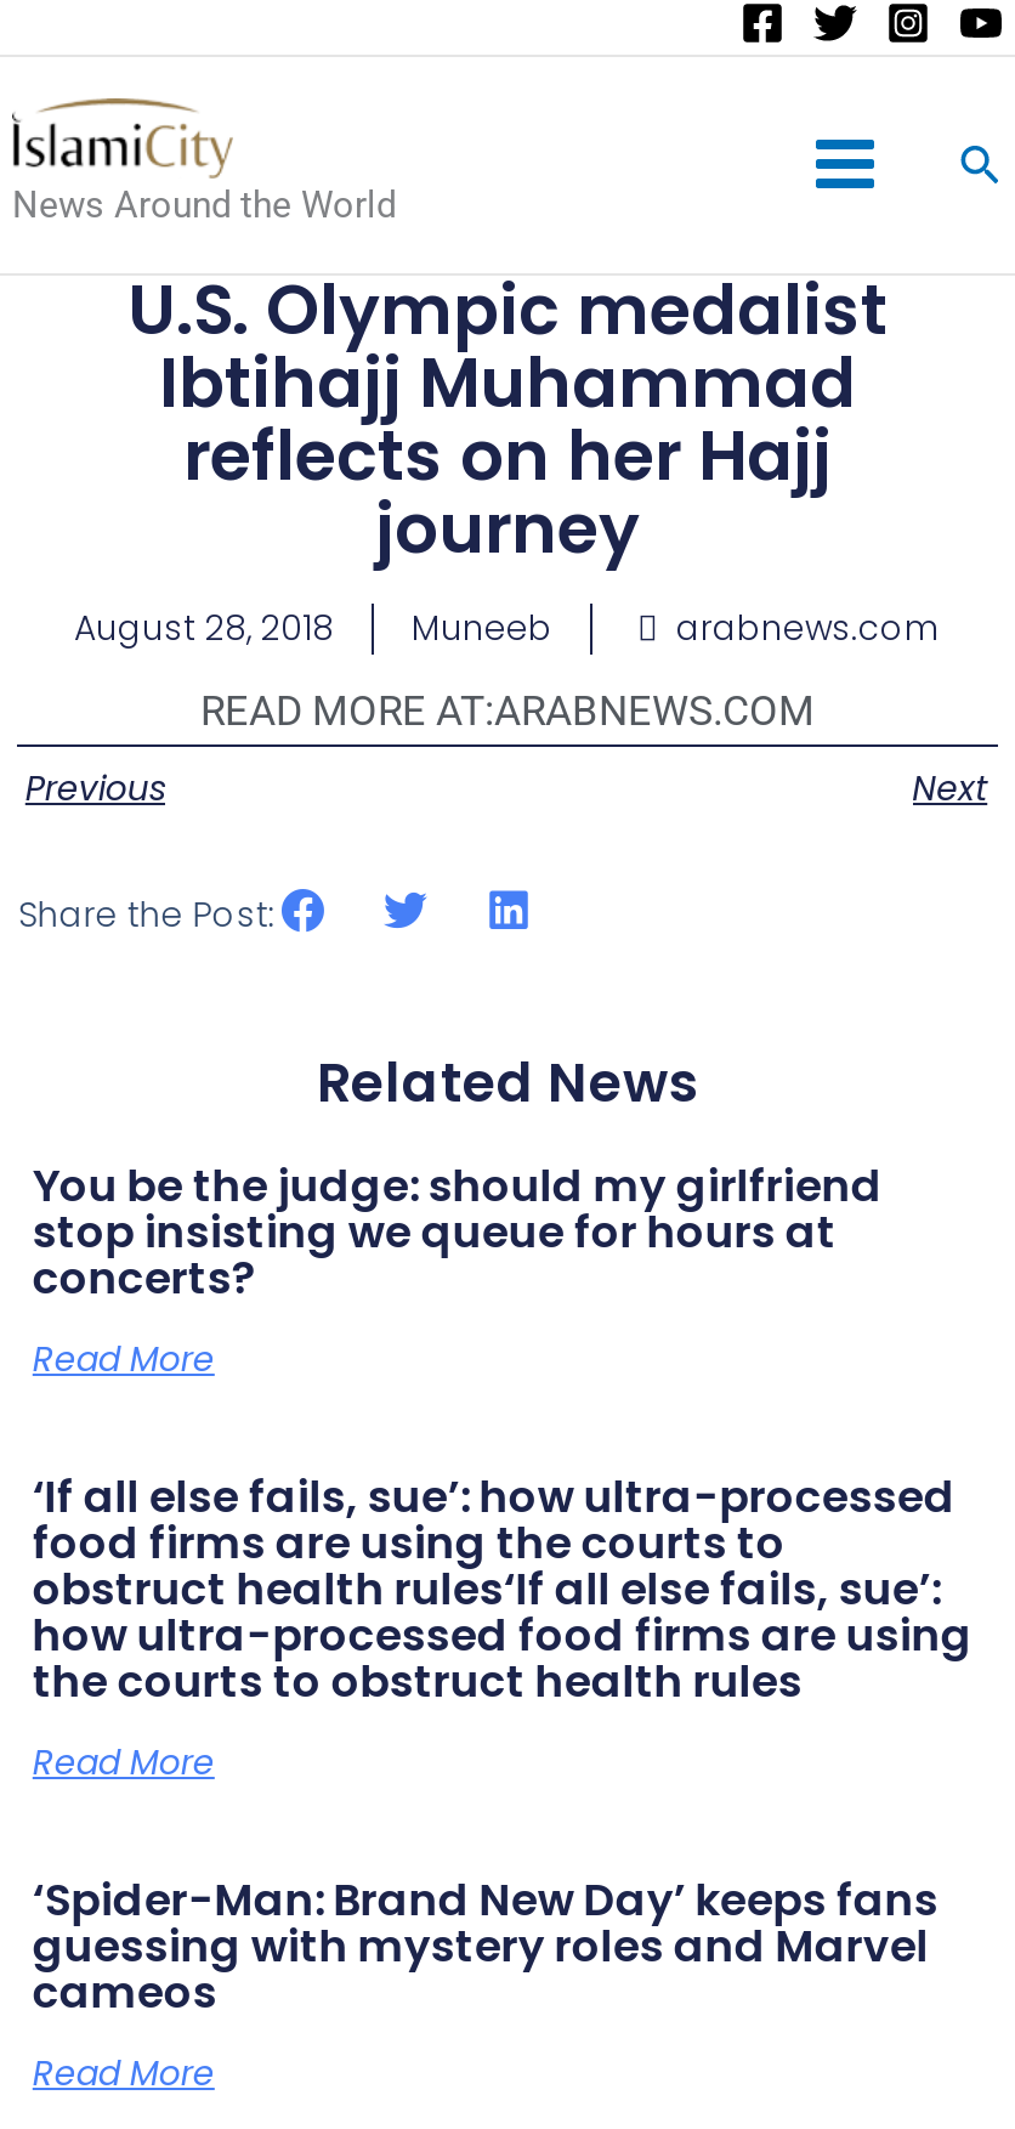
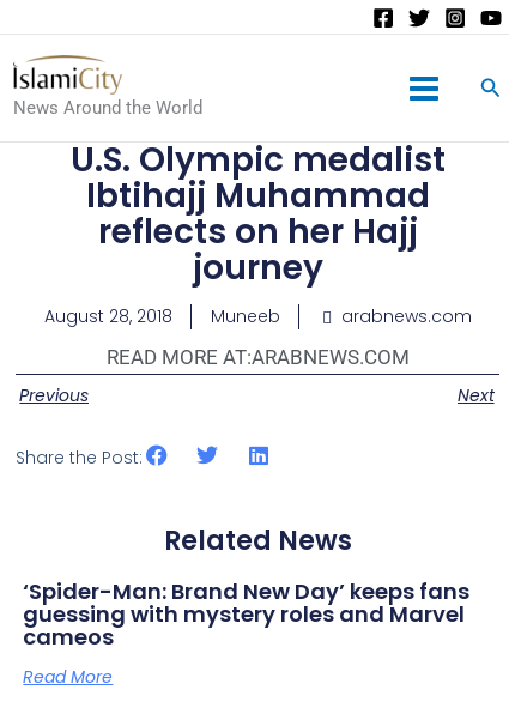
- You be the judge: should my girlfriend
- stop insisting we queue for hours at
- concerts?
- Read More
- ‘If all else fails, sue’: how ultra-processed
- food firms are using the courts to
- obstruct health rules‘If all else fails, sue’:
- how ultra-processed food firms are using
- the courts to obstruct health rules
- Read More
